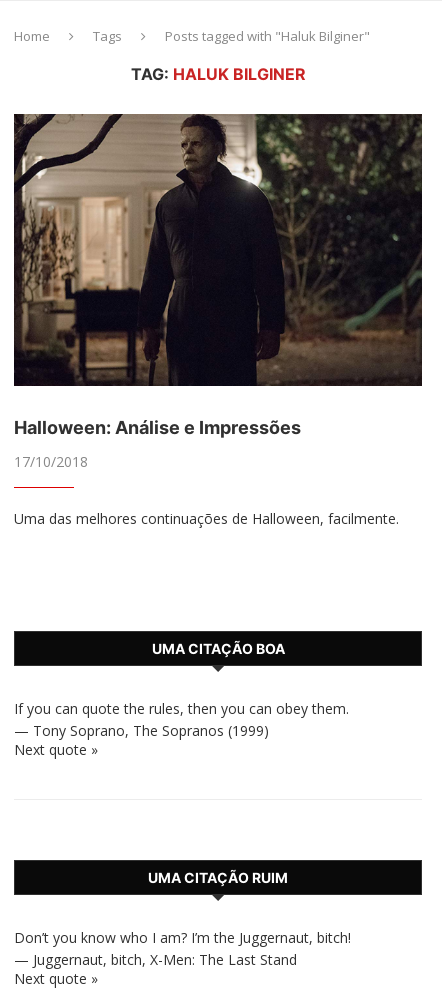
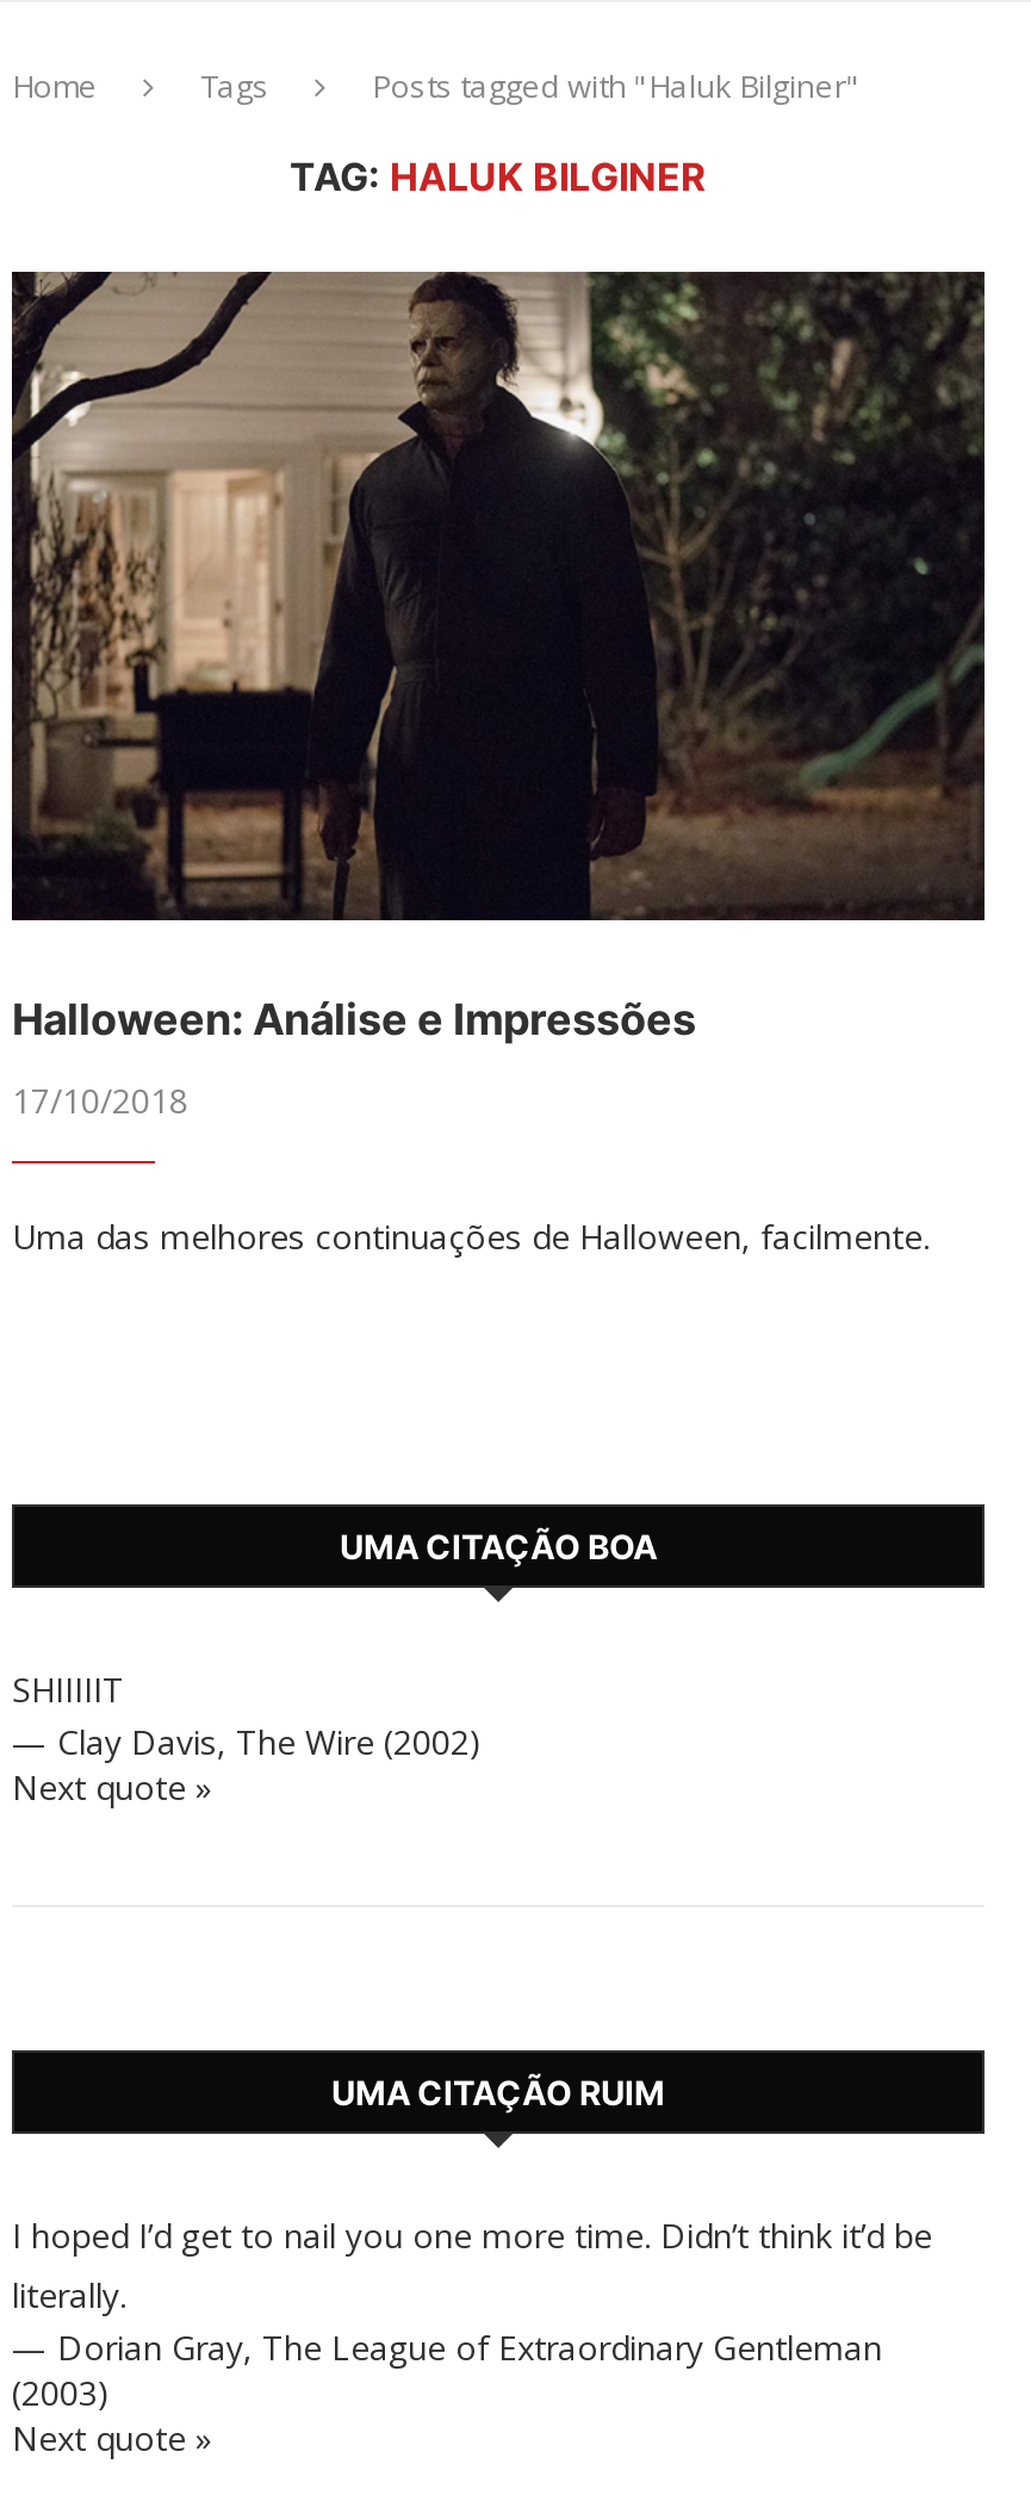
- If you can quote the rules, then you can obey them.
- — Tony Soprano, The Sopranos (1999)
+ SHIIIIIT
+ — Clay Davis, The Wire (2002)

- Don’t you know who I am? I’m the Juggernaut, bitch!
- — Juggernaut, bitch, X-Men: The Last Stand
+ I hoped I’d get to nail you one more time. Didn’t think it’d be
+ literally.
+ — Dorian Gray, The League of Extraordinary Gentleman
+ (2003)
